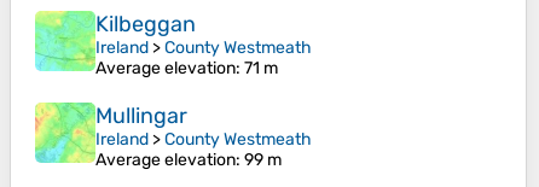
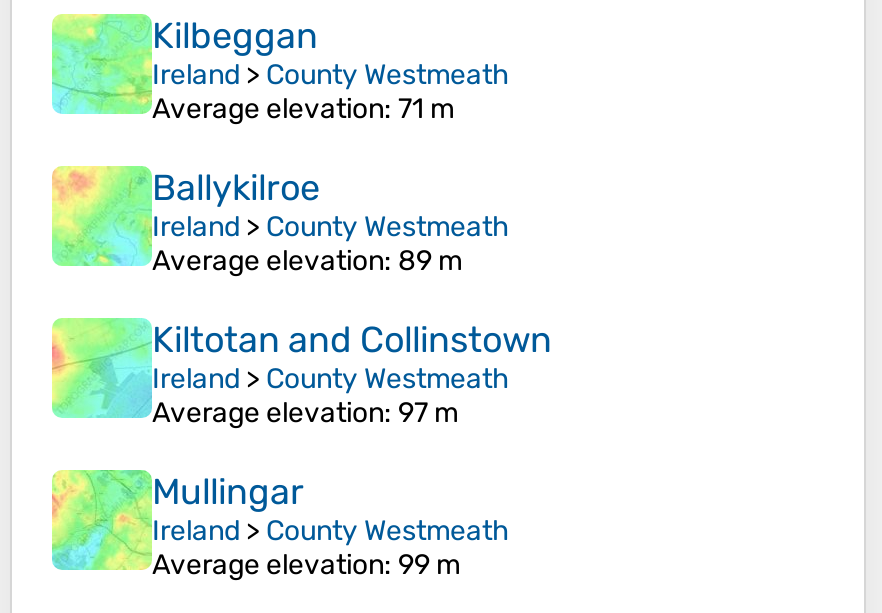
+ [image]
+ Ballykilroe
+ Ireland > County Westmeath
+ Average elevation: 89 m
+ Kiltotan and Collinstown
+ Ireland > County Westmeath
+ Average elevation: 97 m

+ [image]
